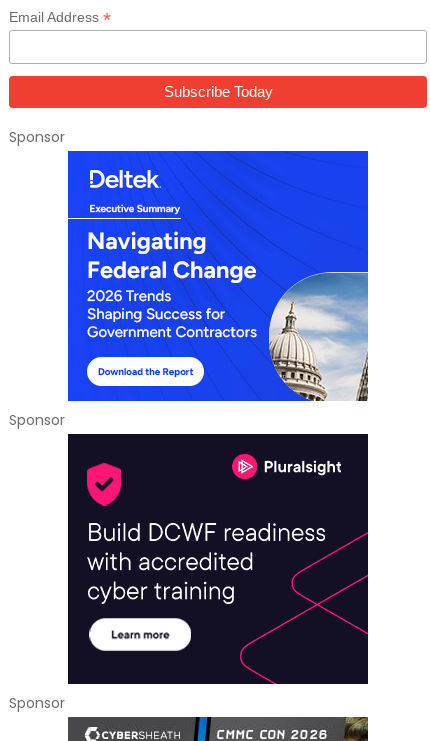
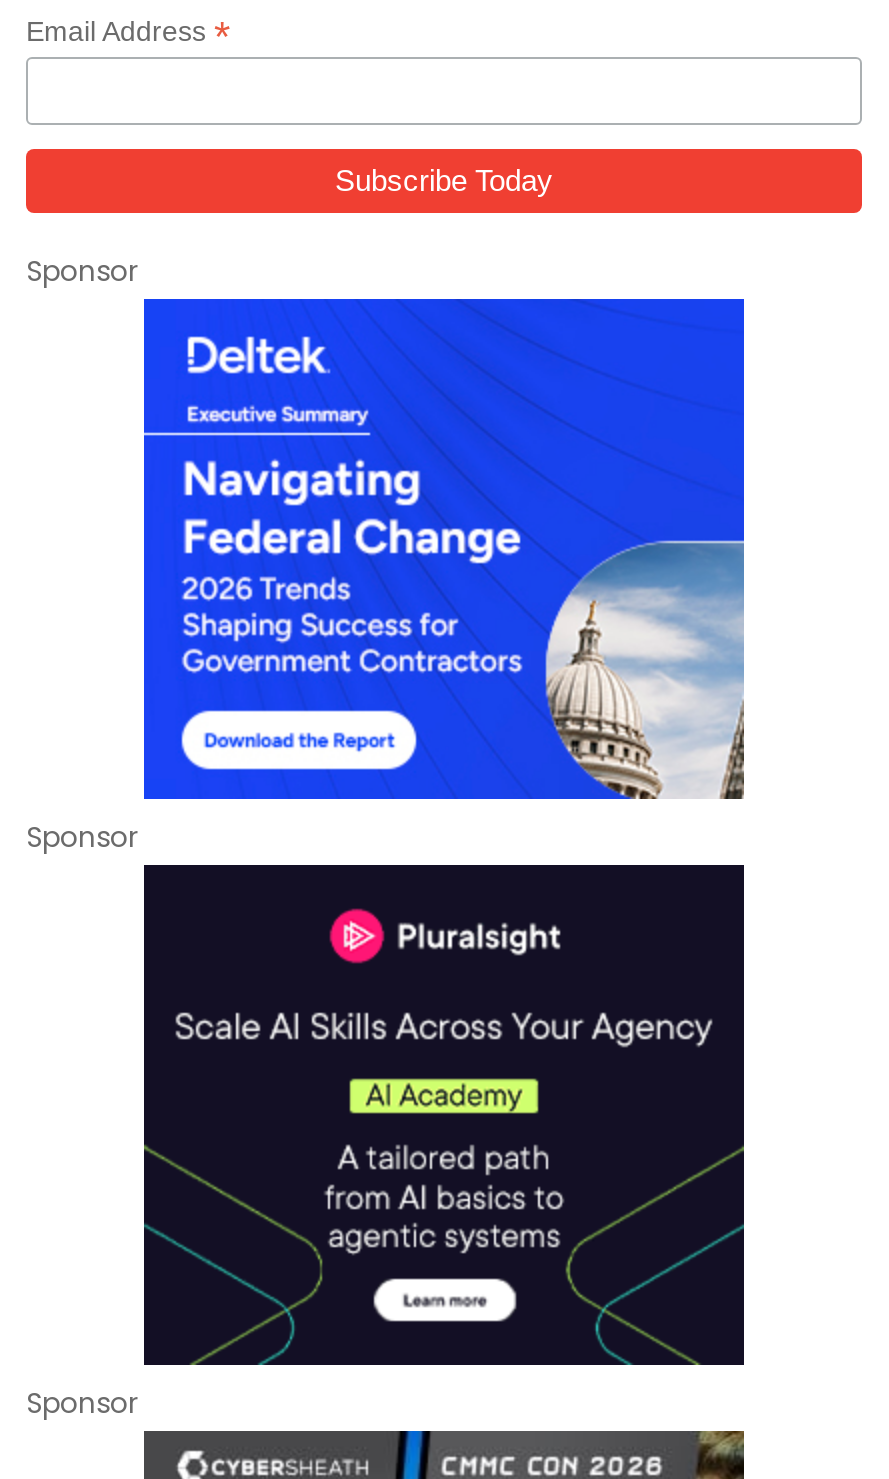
- [image]
+ [image]
